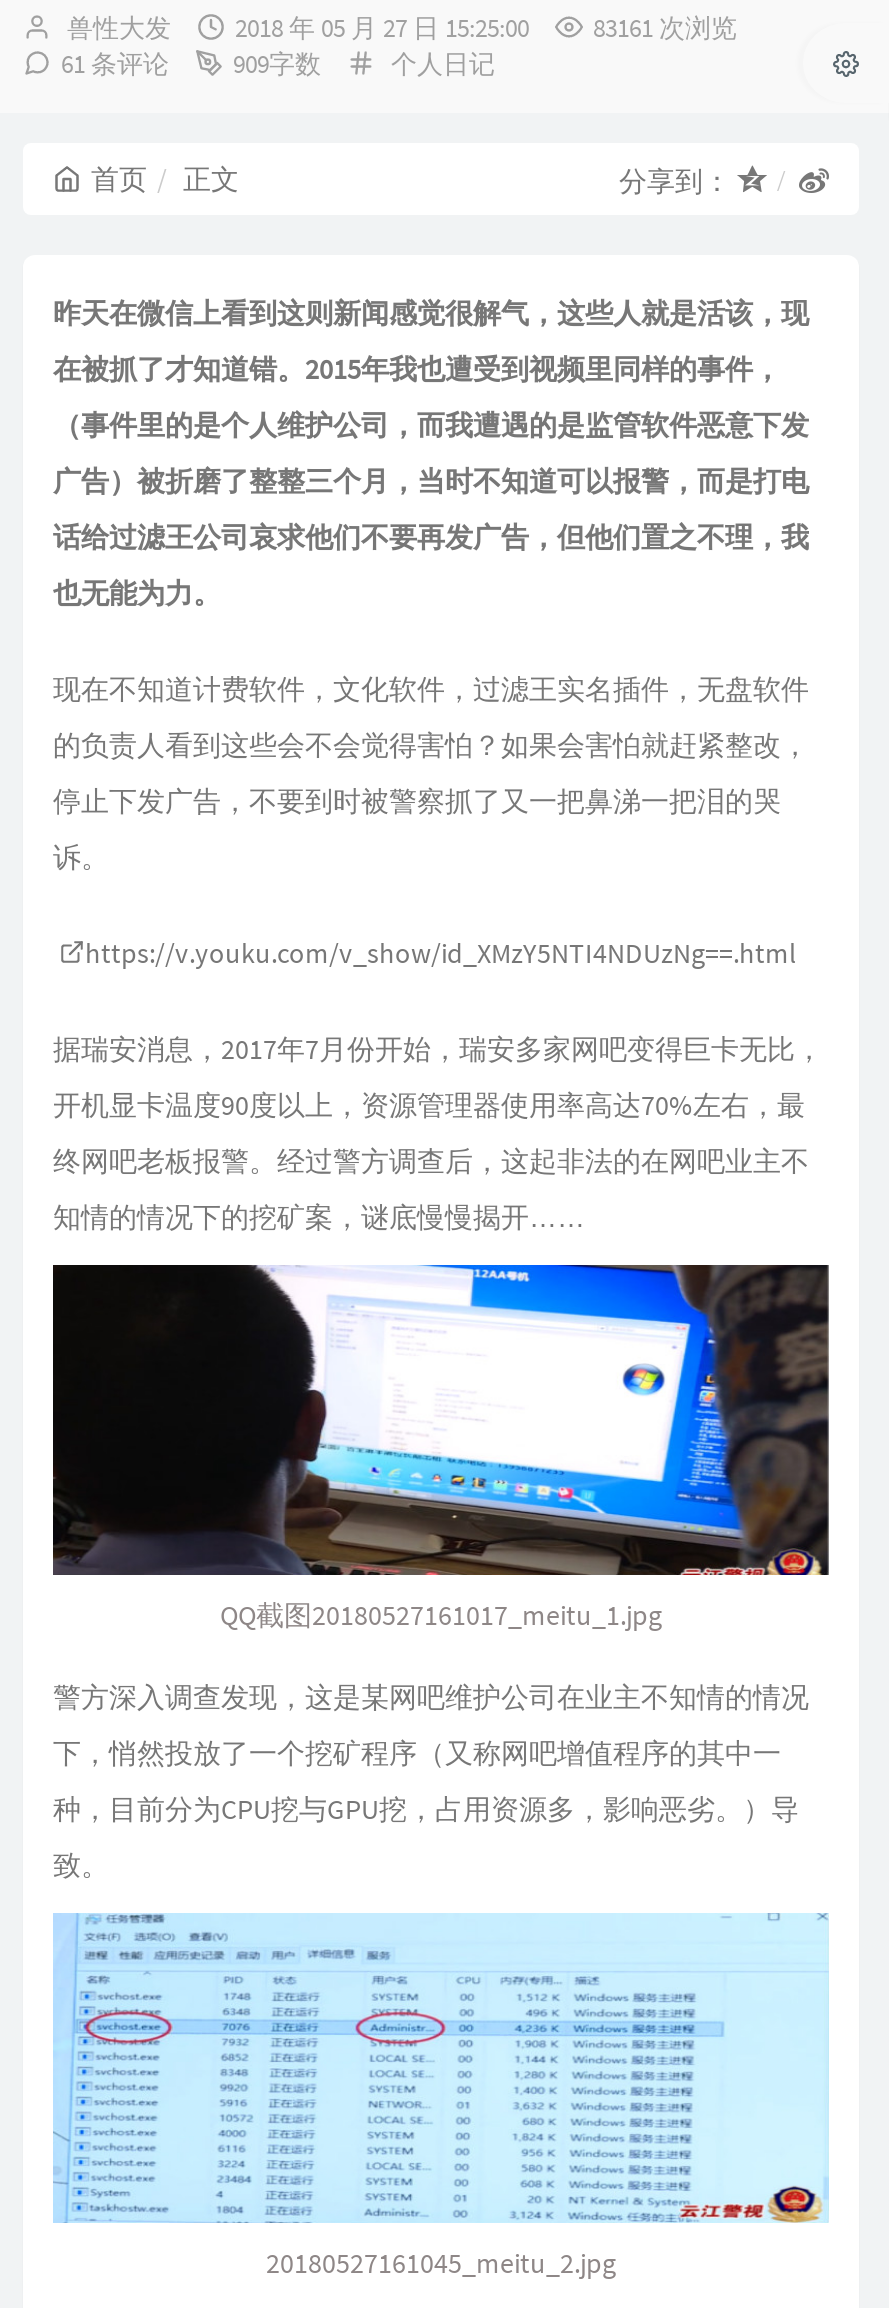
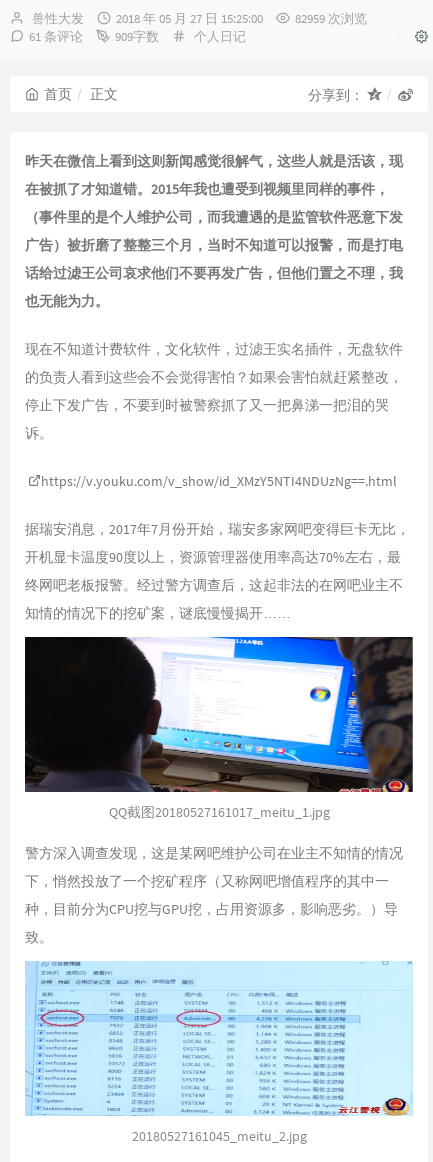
- 83161 次浏览
+ 82959 次浏览
